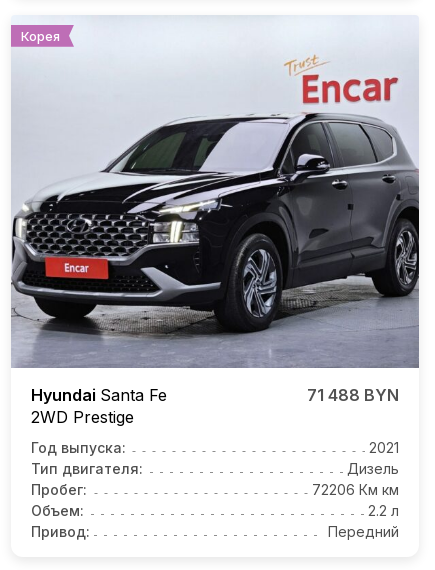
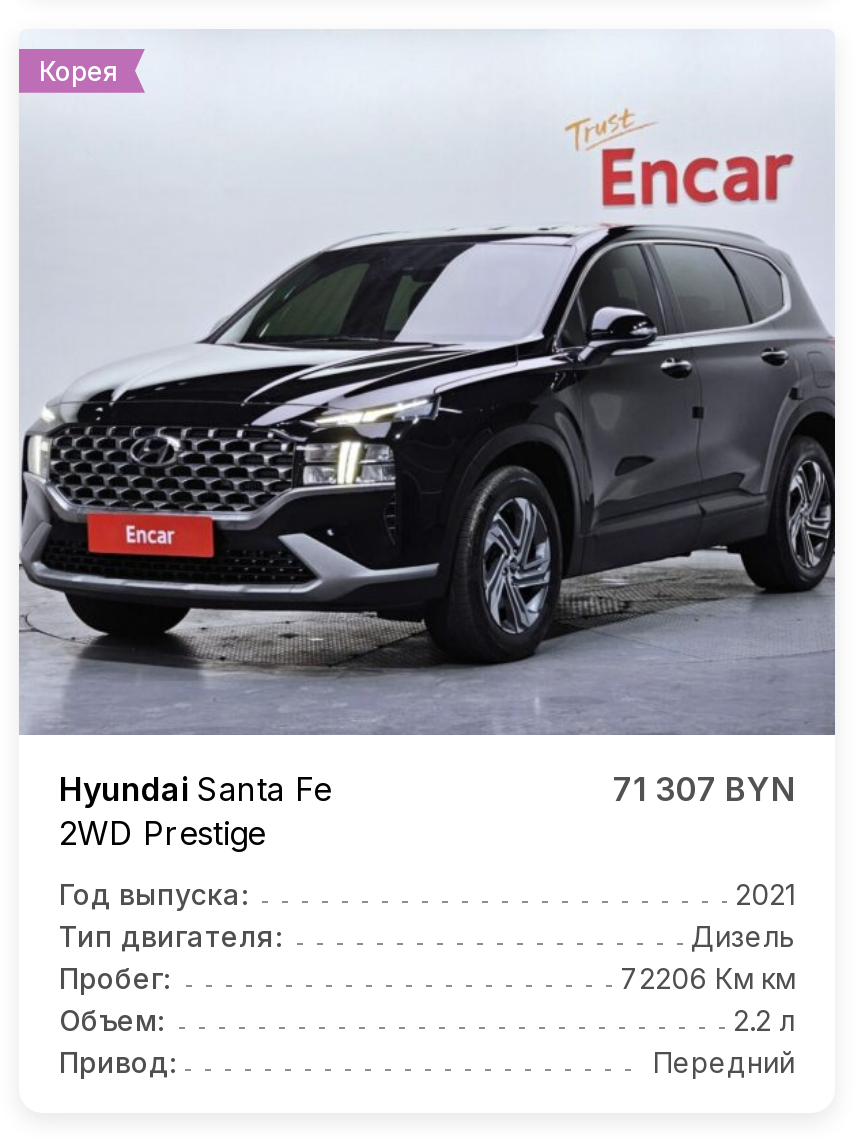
- 71 488 BYN
+ 71 307 BYN
